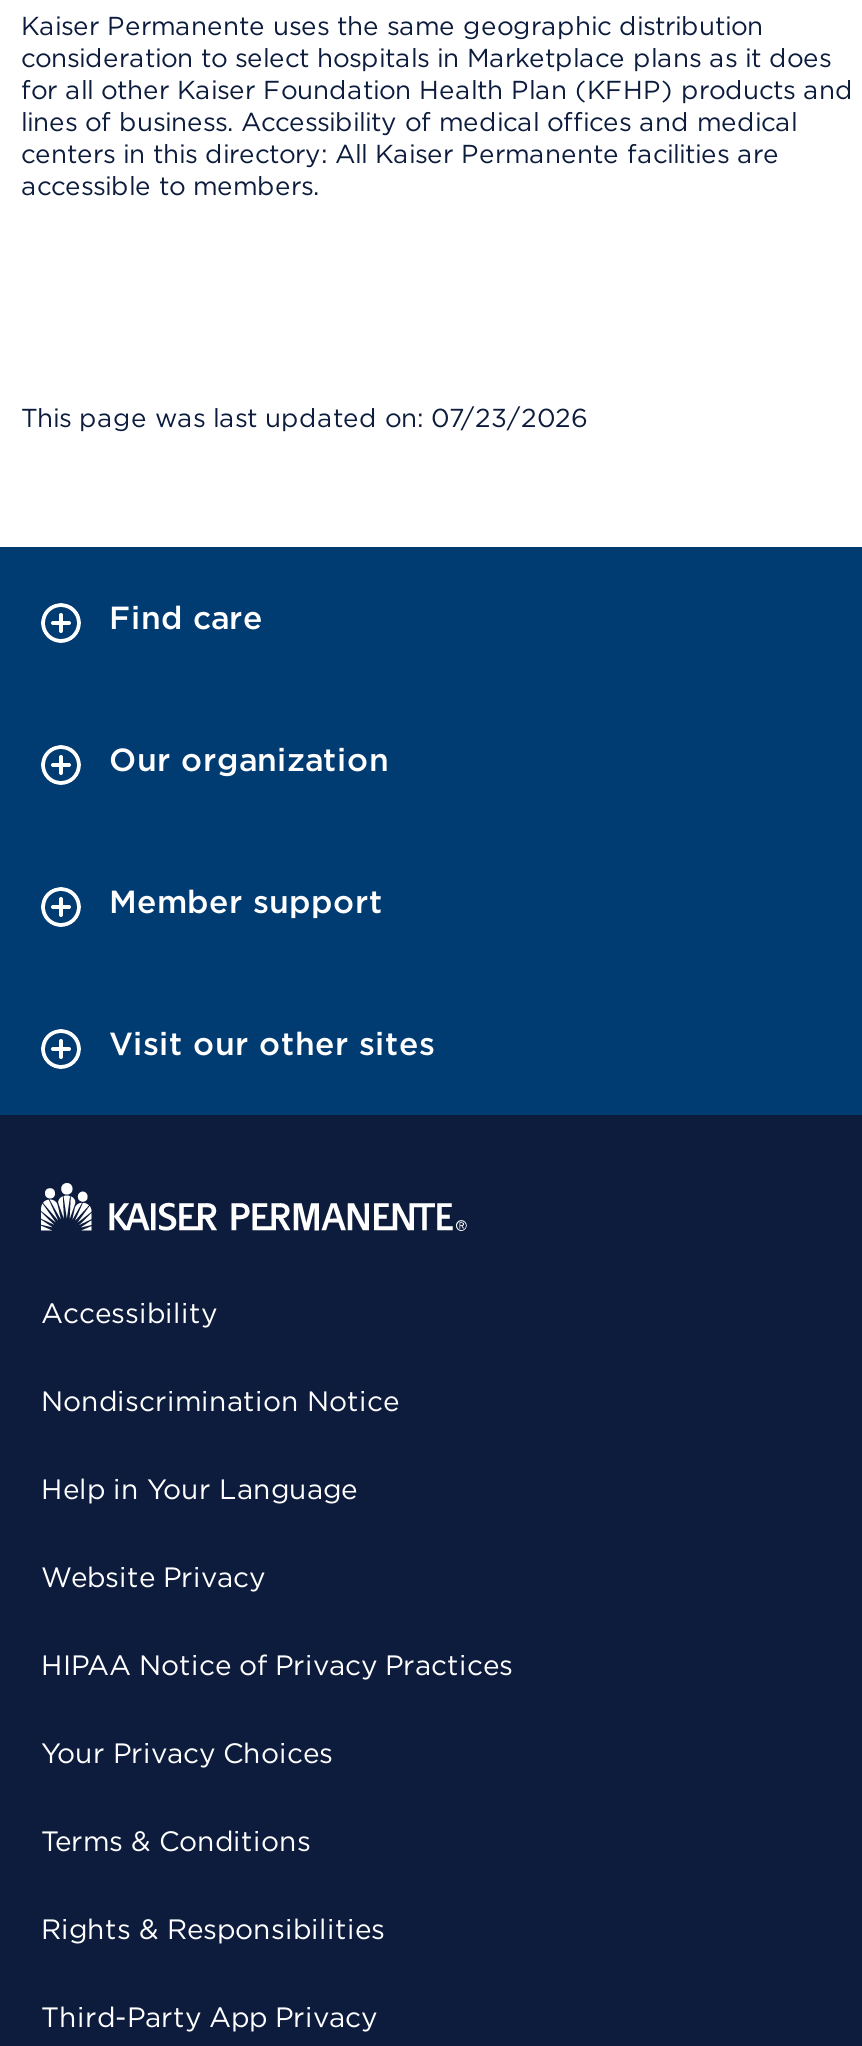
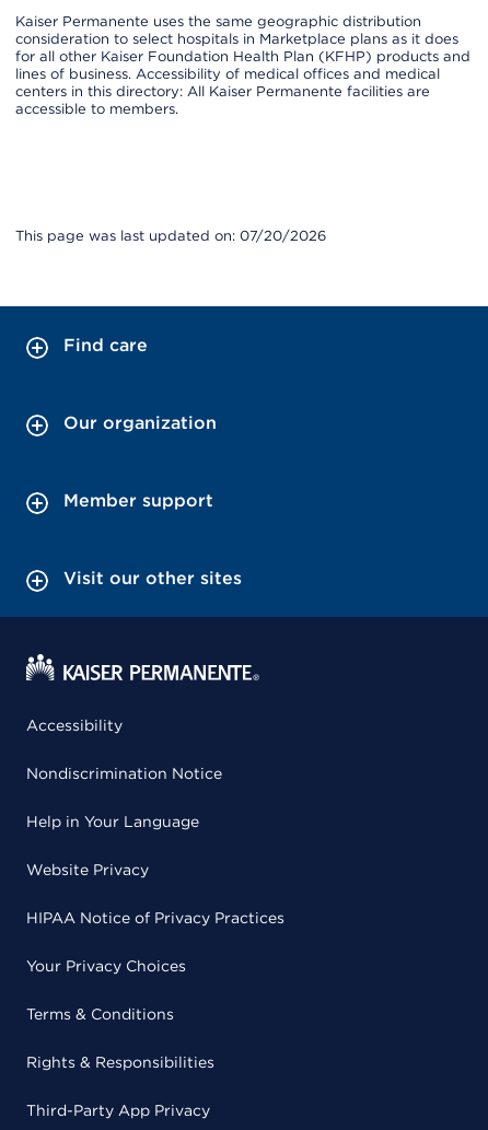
- This page was last updated on: 07/23/2026
+ This page was last updated on: 07/20/2026
